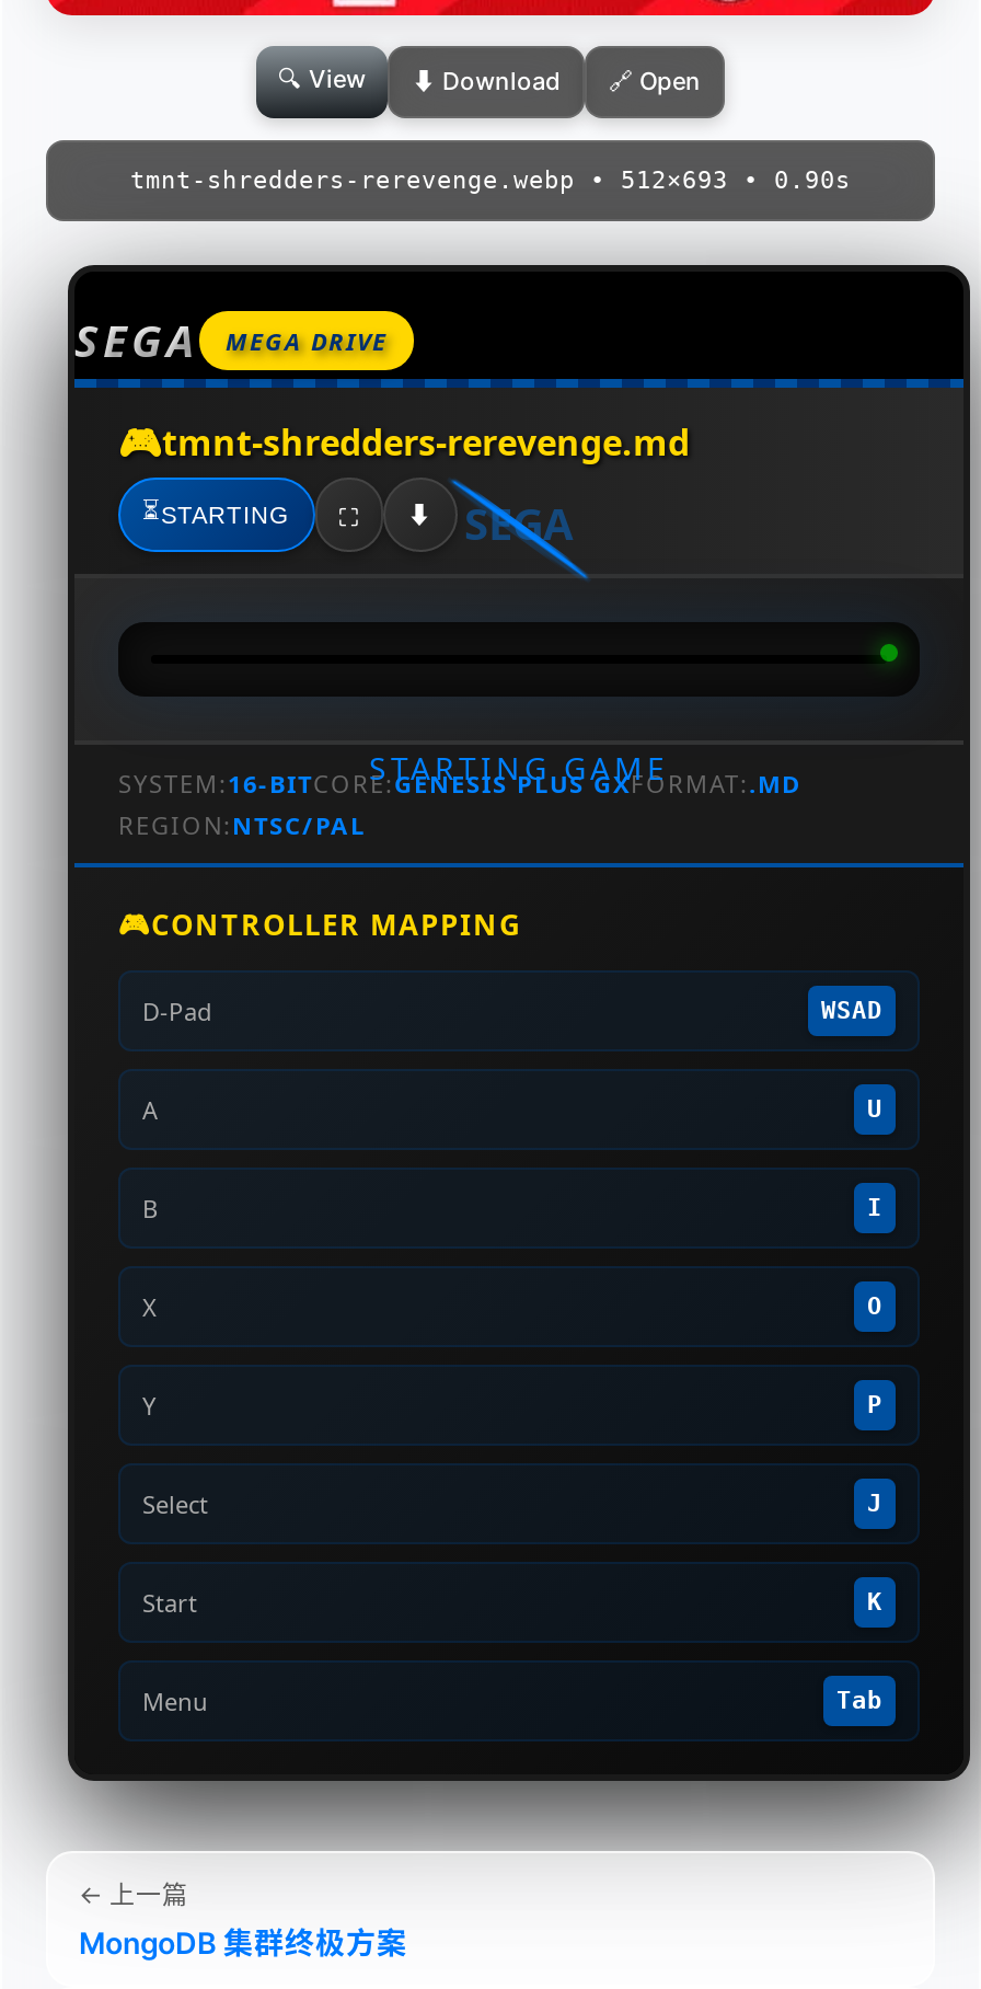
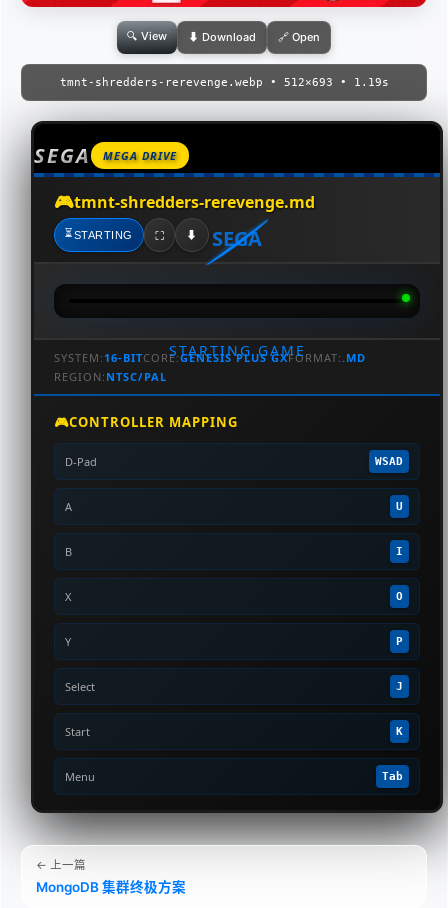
- tmnt-shredders-rerevenge.webp • 512×693 • 0.90s
+ tmnt-shredders-rerevenge.webp • 512×693 • 1.19s

- [image]
+ [image]
